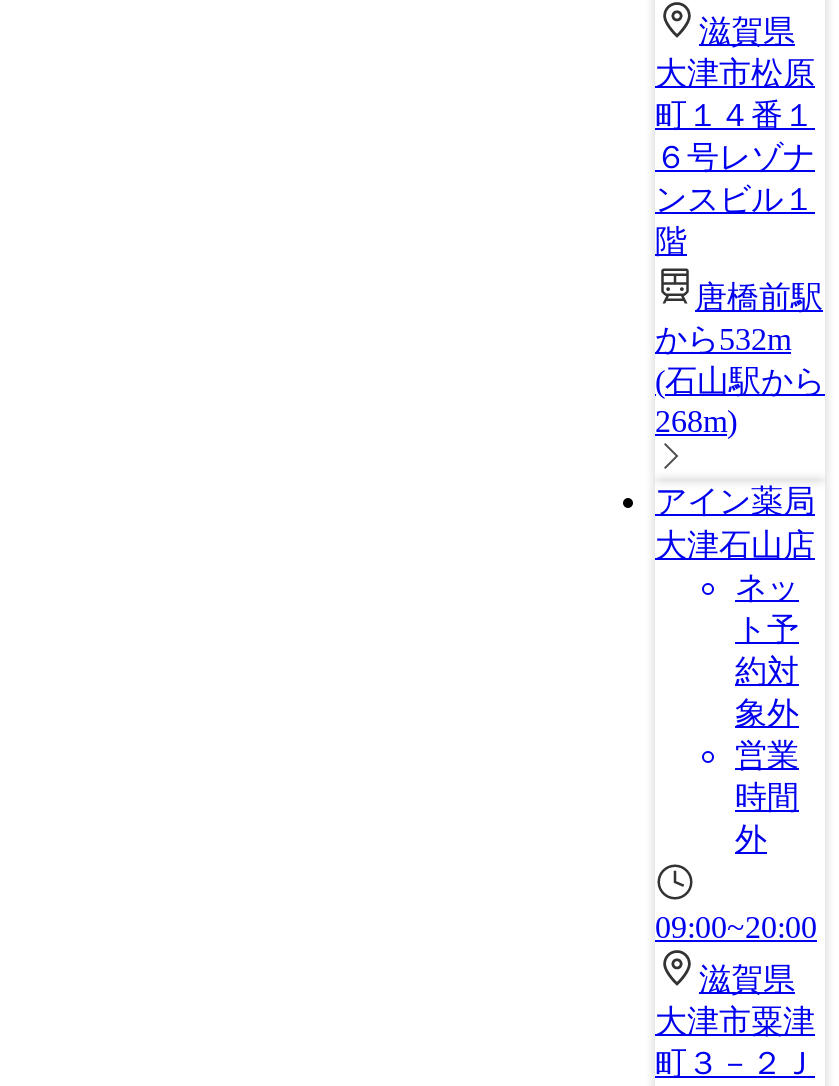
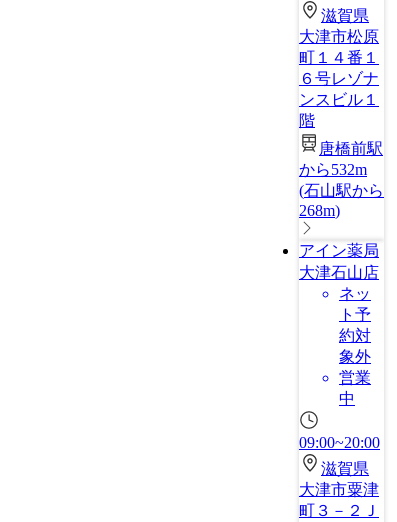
- 時間
- 外
+ 中
